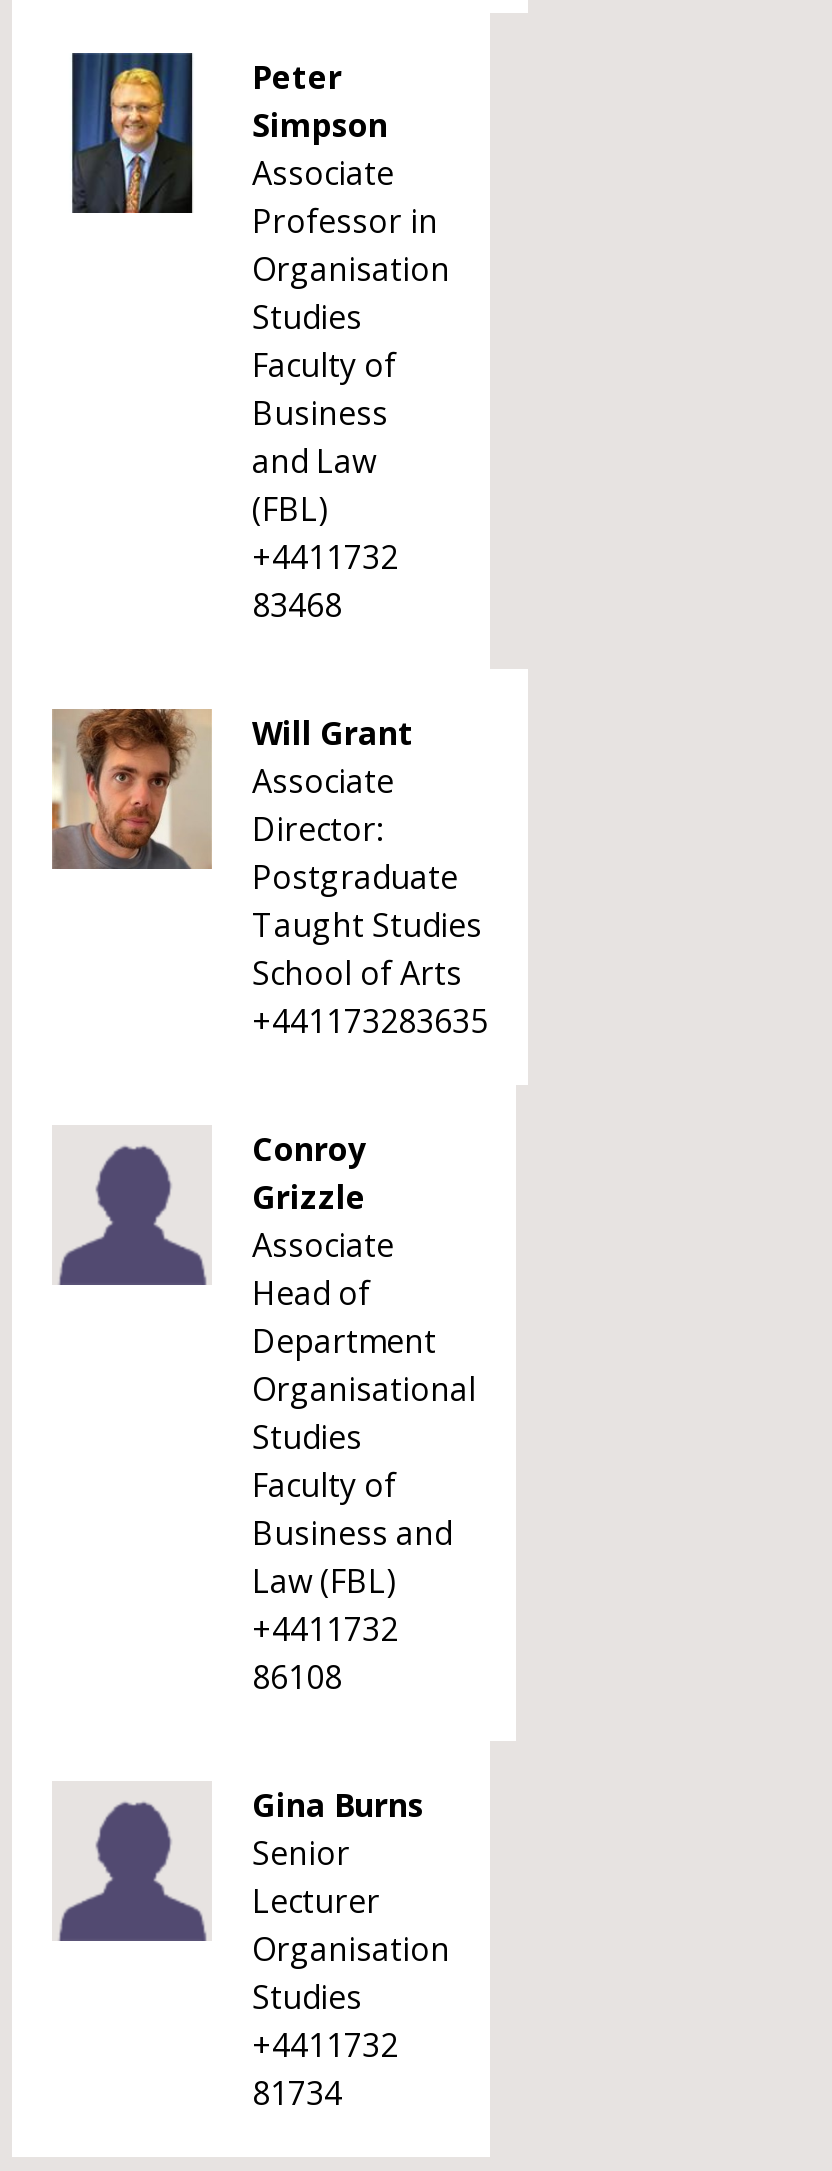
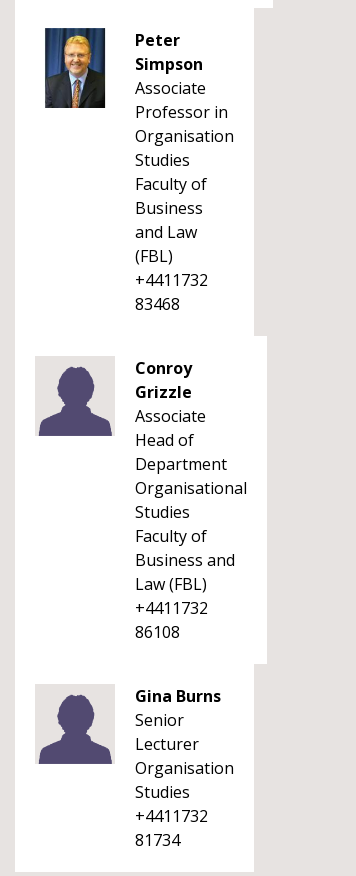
- [image]
- Will Grant
- Associate
- Director:
- Postgraduate
- Taught Studies
- School of Arts
- +441173283635
